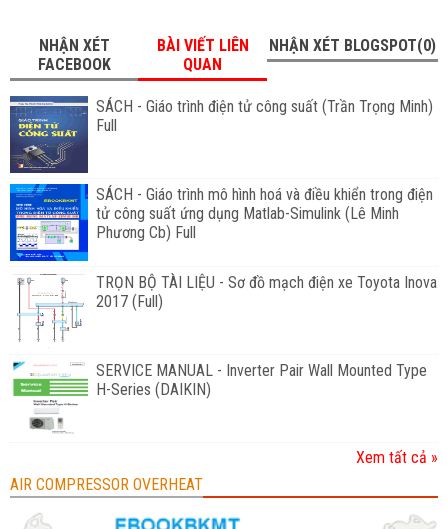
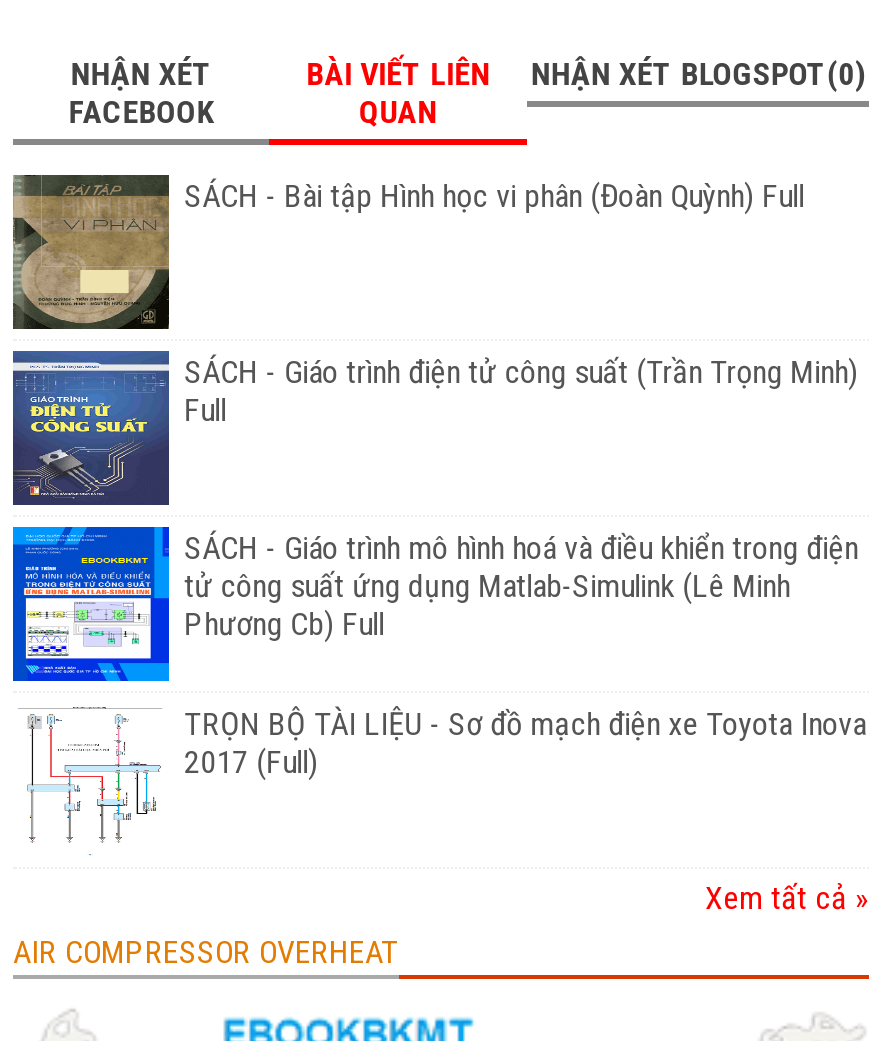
+ [image]
+ SÁCH - Bài tập Hình học vi phân (Đoàn Quỳnh) Full

moved down: [image] | SÁCH - Giáo trình điện tử công suất (Trần Trọng Minh) | Full | SÁCH - Giáo trình mô hình hoá và điều khiển trong điện | tử công suất ứng dụng Matlab-Simulink (Lê Minh | Phương Cb) Full | TRỌN BỘ TÀI LIỆU - Sơ đồ mạch điện xe Toyota Inova | 2017 (Full)

moved down: [image]

- [image]
- SERVICE MANUAL - Inverter Pair Wall Mounted Type
- H-Series (DAIKIN)
